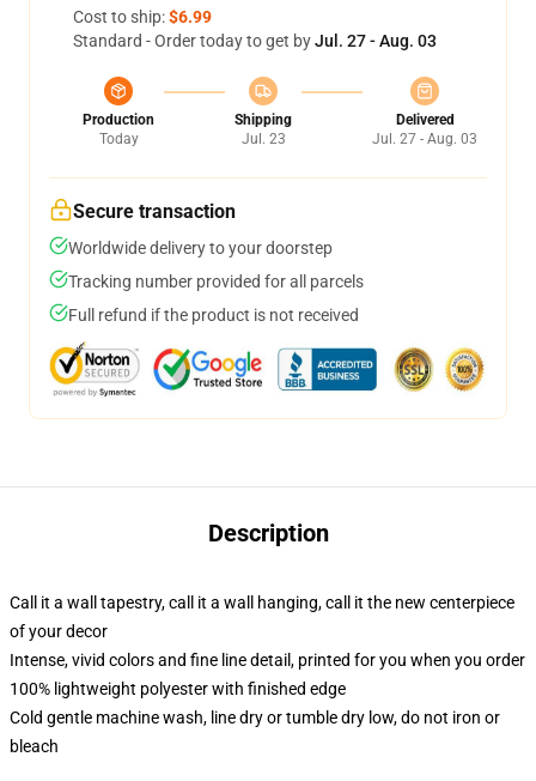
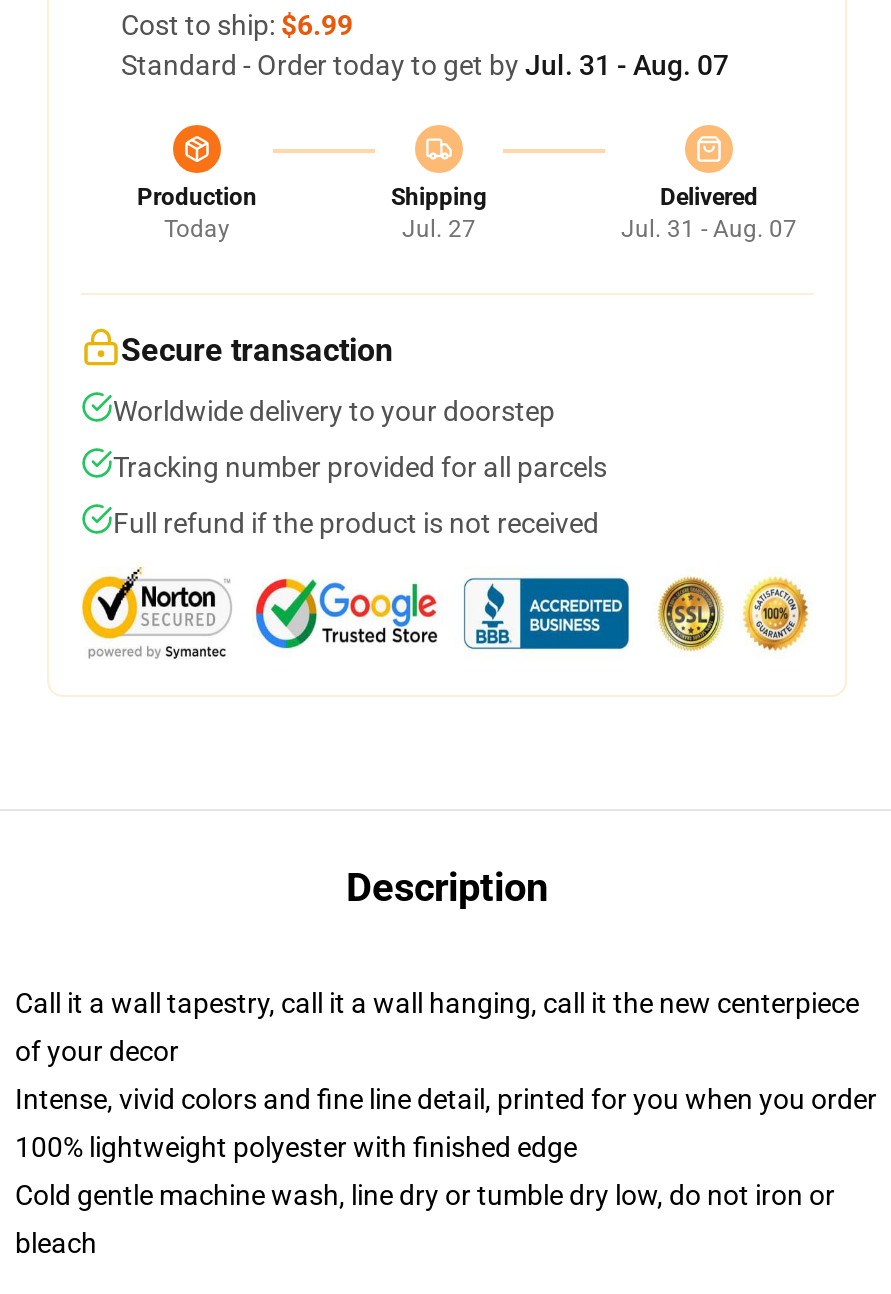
- Standard - Order today to get by Jul. 27 - Aug. 03
+ Standard - Order today to get by Jul. 31 - Aug. 07

- Jul. 23
+ Jul. 27

- Jul. 27 - Aug. 03
+ Jul. 31 - Aug. 07
